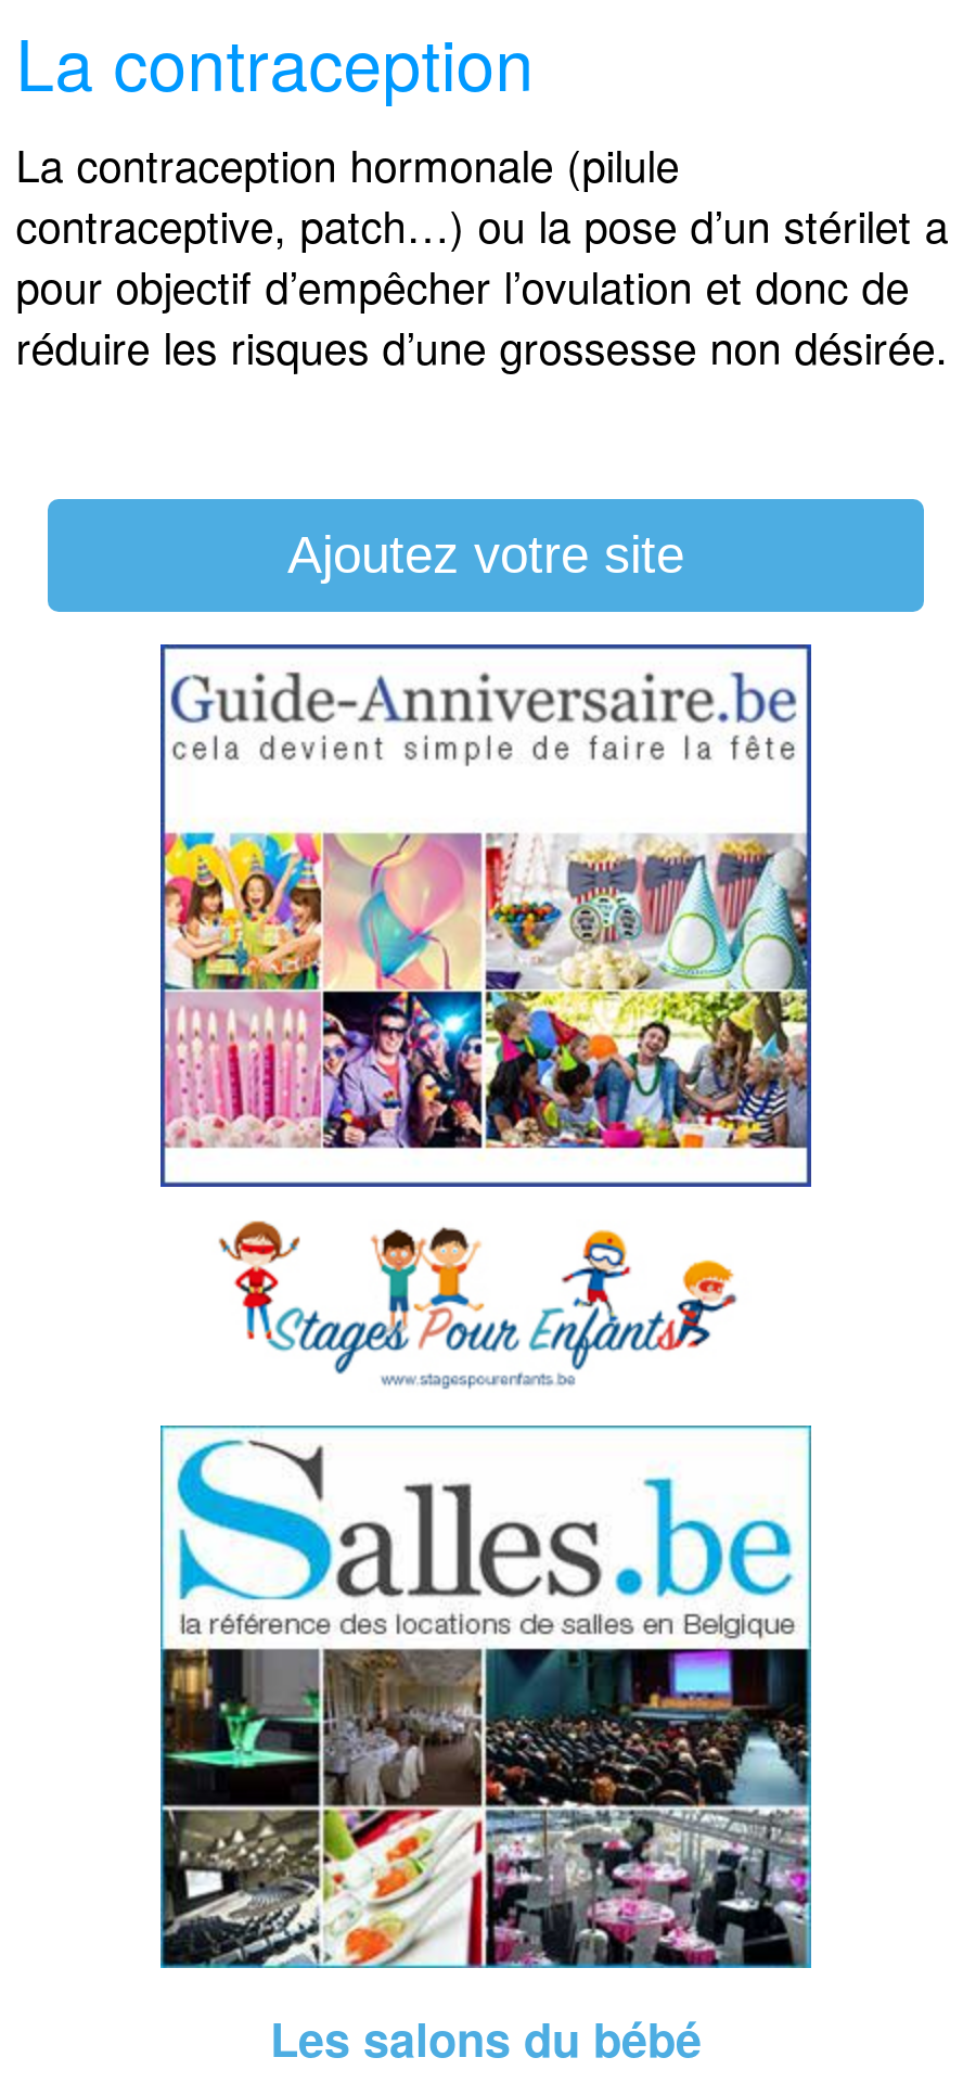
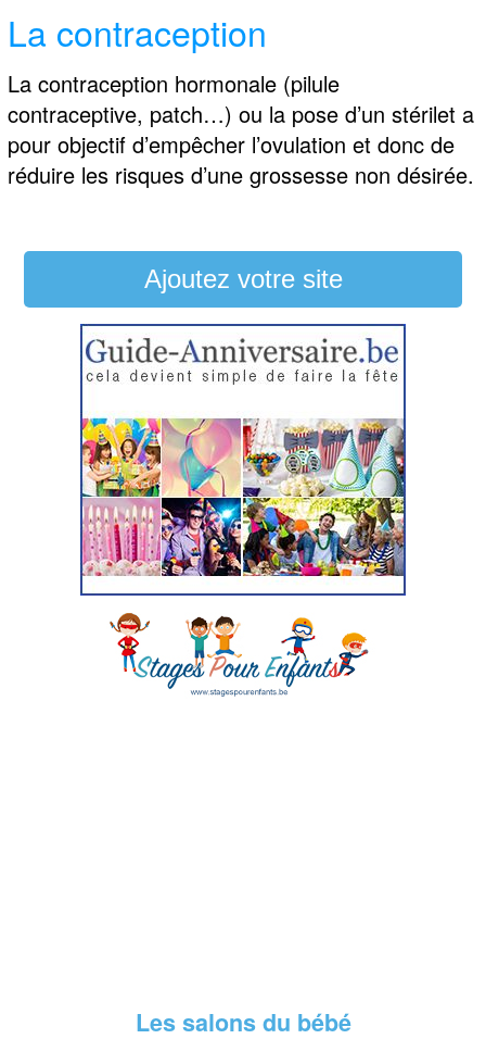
- [image]
